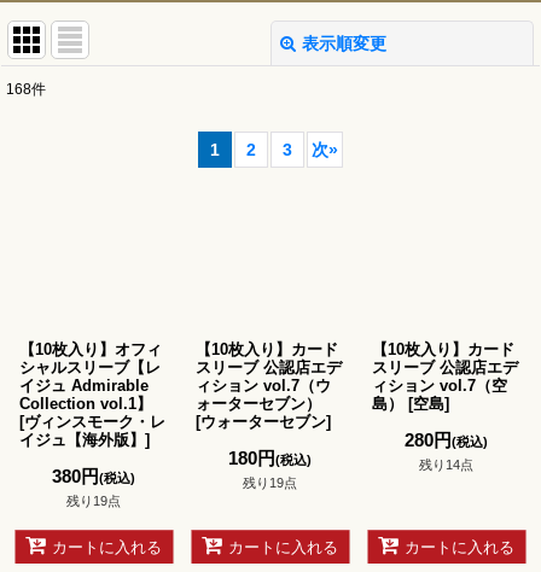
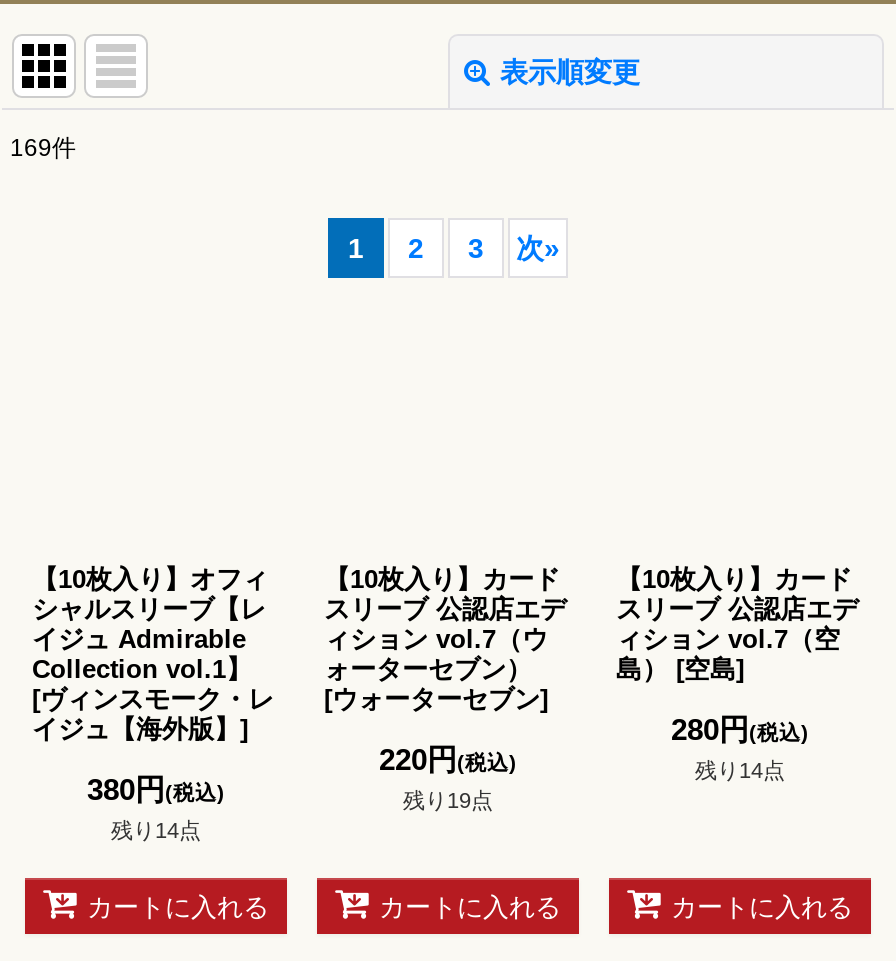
- 168件
+ 169件

- 180円(税込)
+ 220円(税込)

- 残り19点
+ 残り14点
